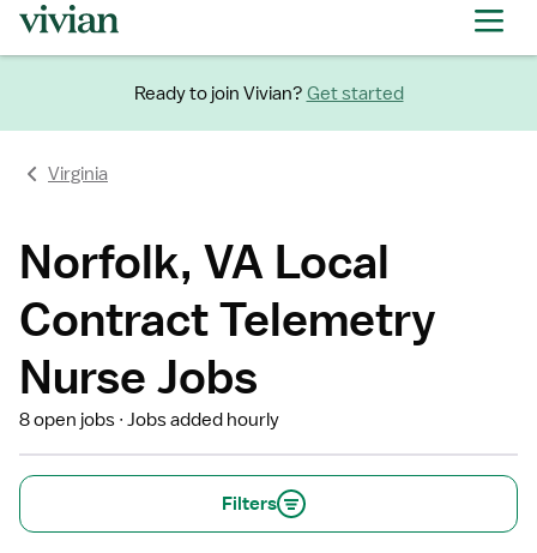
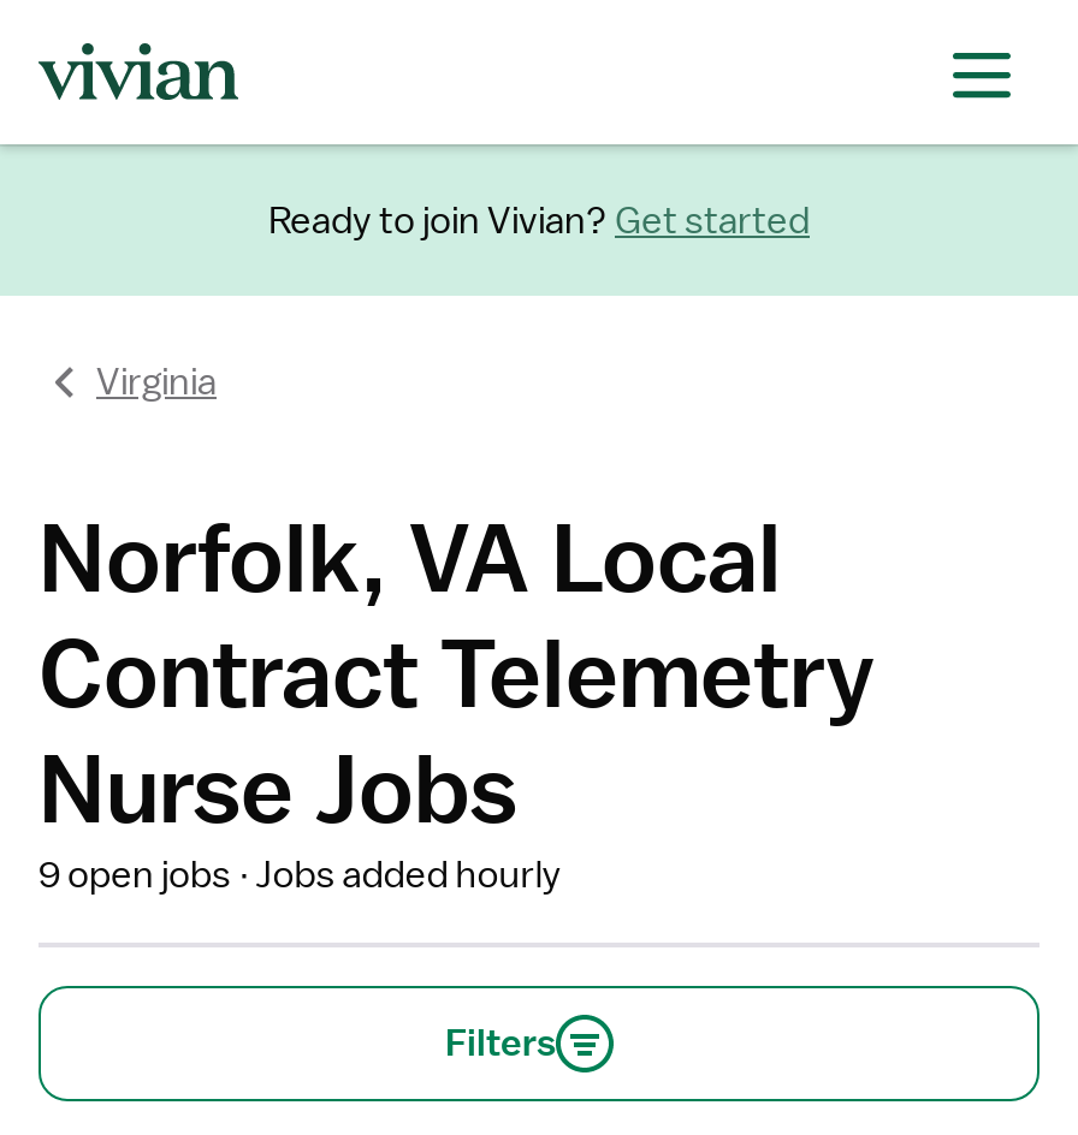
- 8 open jobs Jobs added hourly
+ 9 open jobs Jobs added hourly
